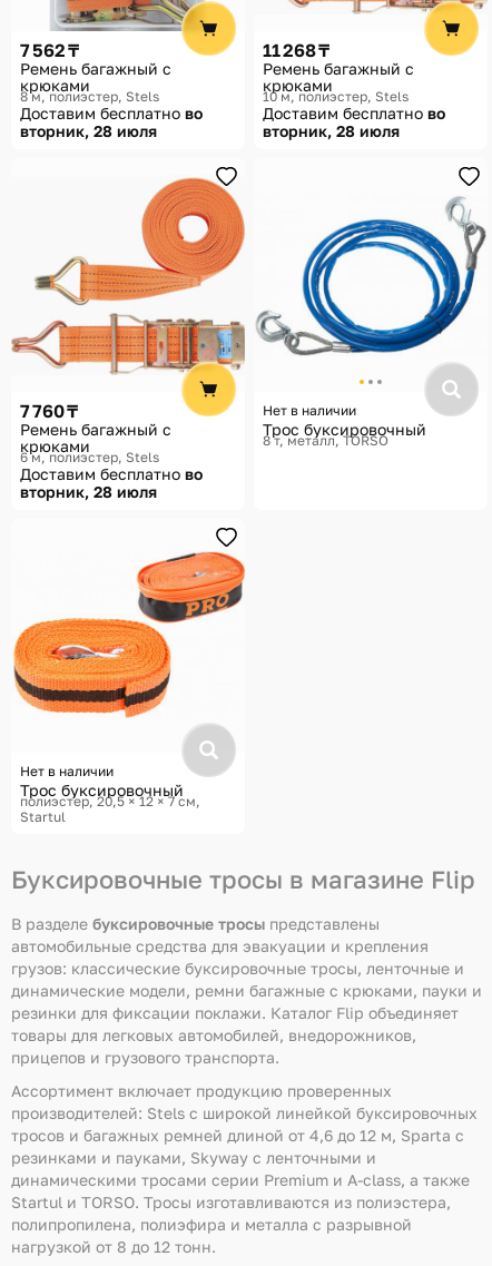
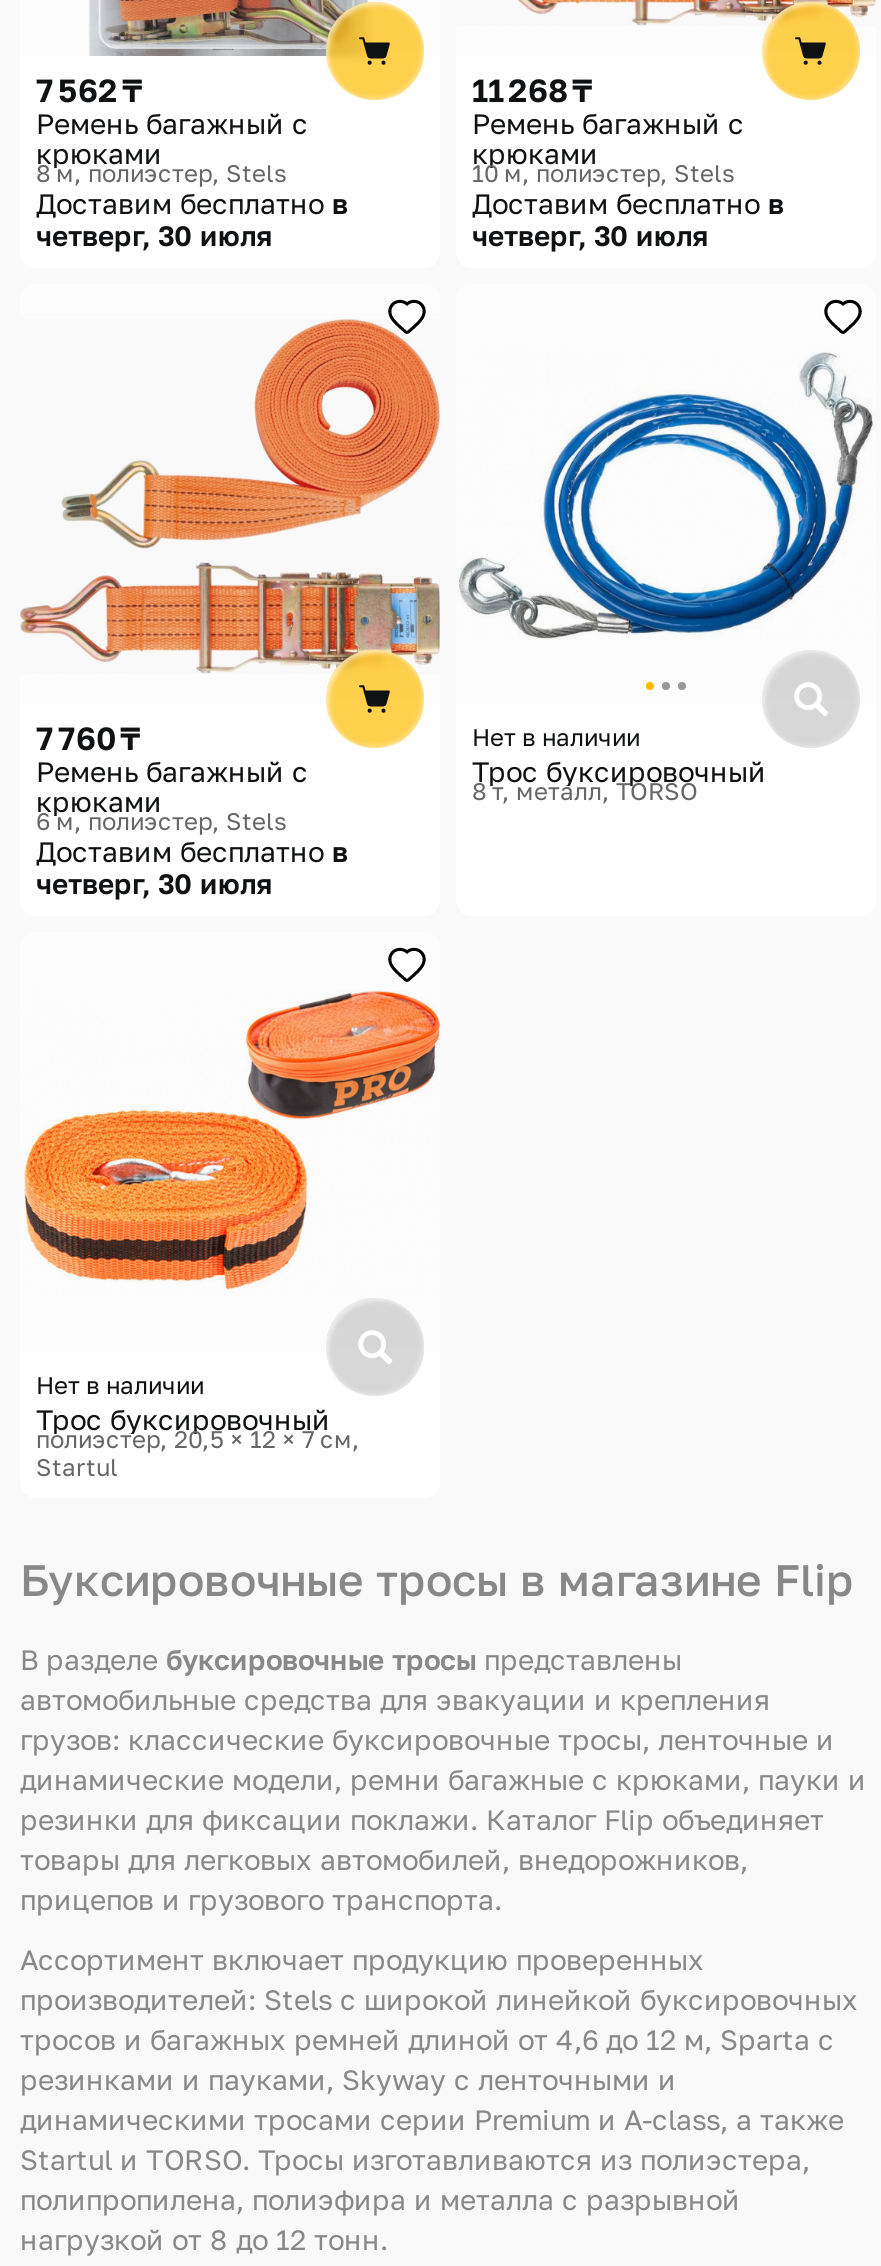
- Доставим бесплатно во
+ Доставим бесплатно в

- Доставим бесплатно во
+ Доставим бесплатно в

- вторник, 28 июля
+ четверг, 30 июля

- вторник, 28 июля
+ четверг, 30 июля

- Доставим бесплатно во
+ Доставим бесплатно в

- вторник, 28 июля
+ четверг, 30 июля
